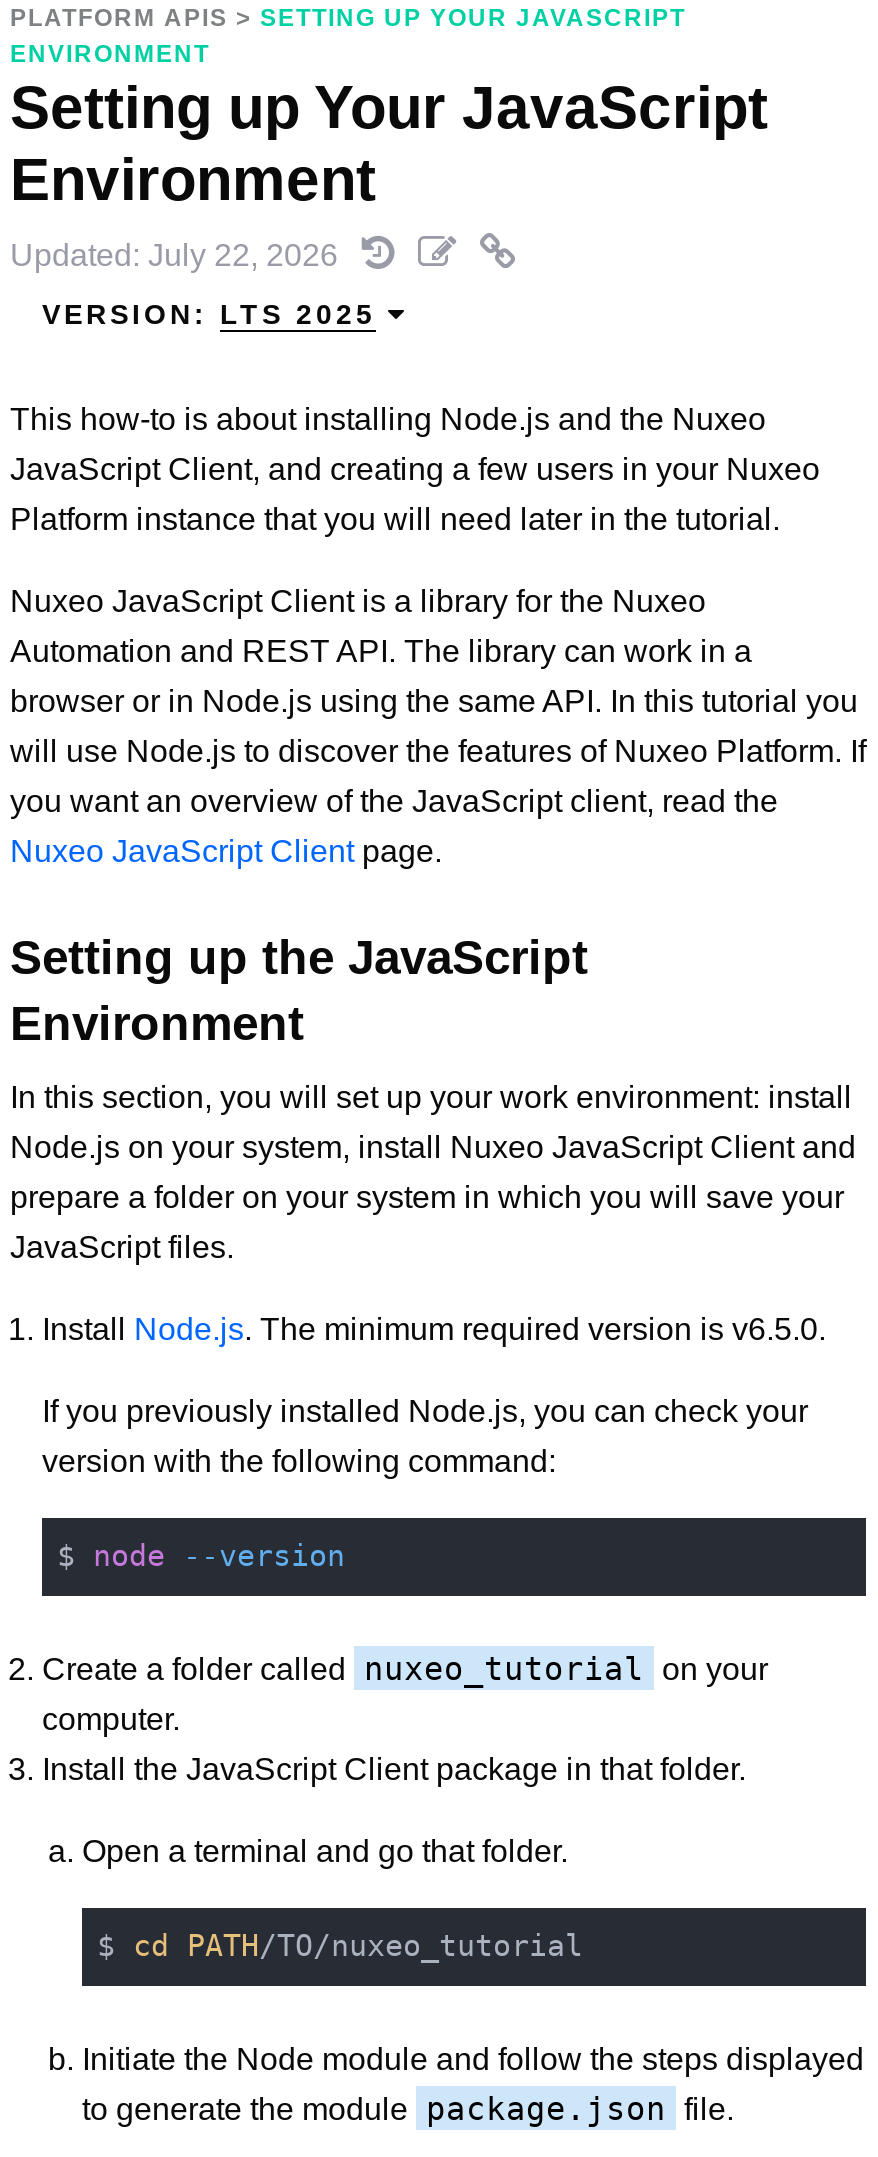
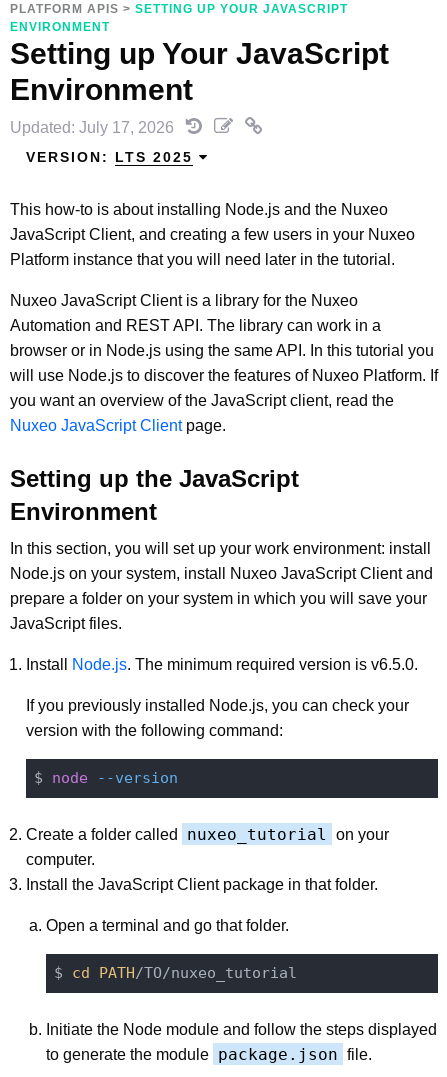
- Updated: July 22, 2026
+ Updated: July 17, 2026
